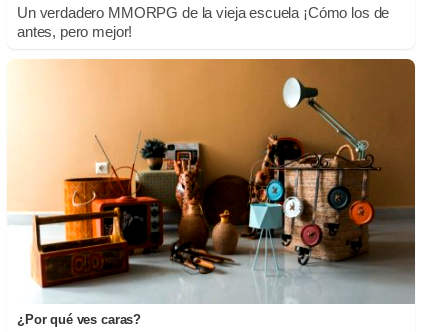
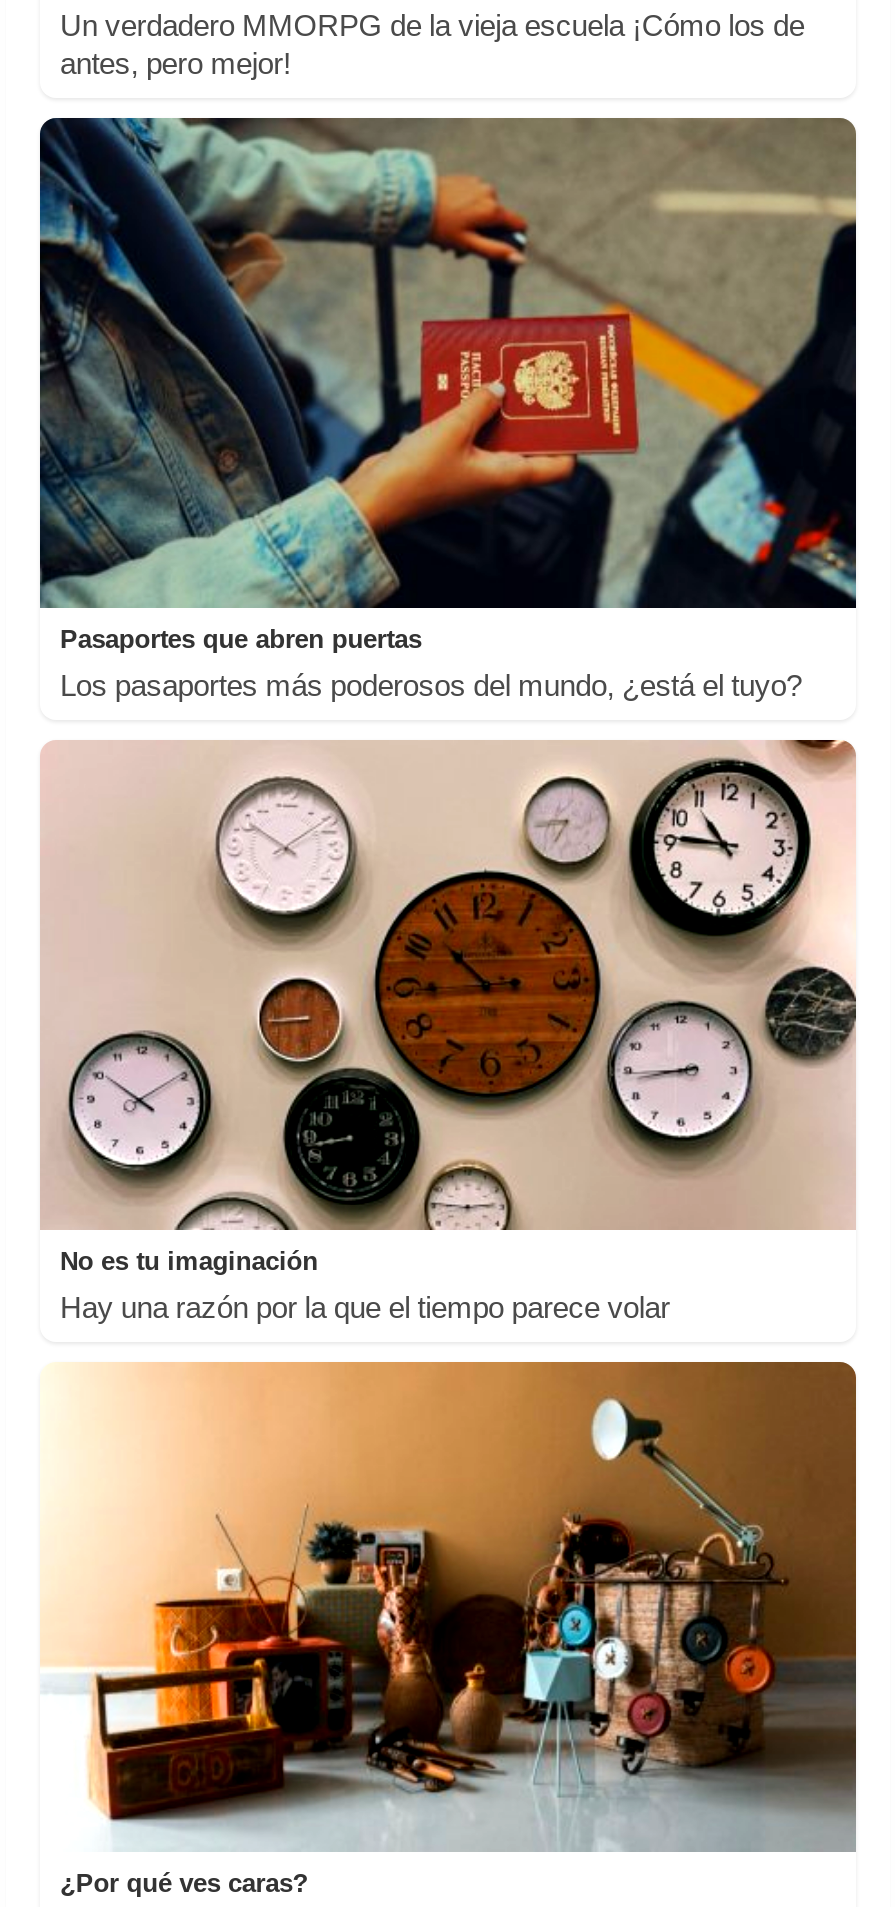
+ [image]
+ Pasaportes que abren puertas
+ Los pasaportes más poderosos del mundo, ¿está el tuyo?

+ [image]
+ No es tu imaginación
+ Hay una razón por la que el tiempo parece volar
